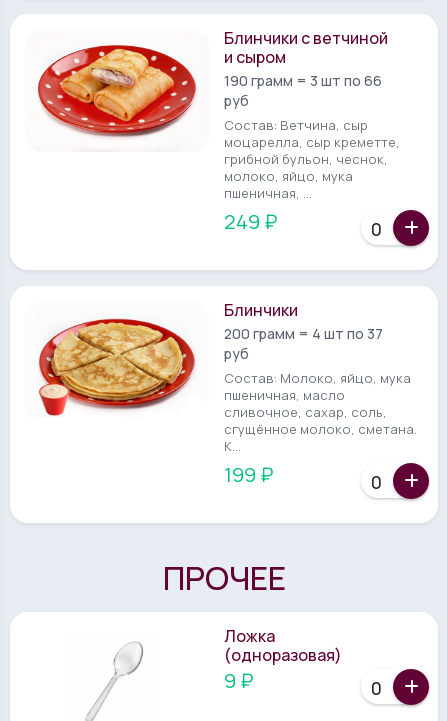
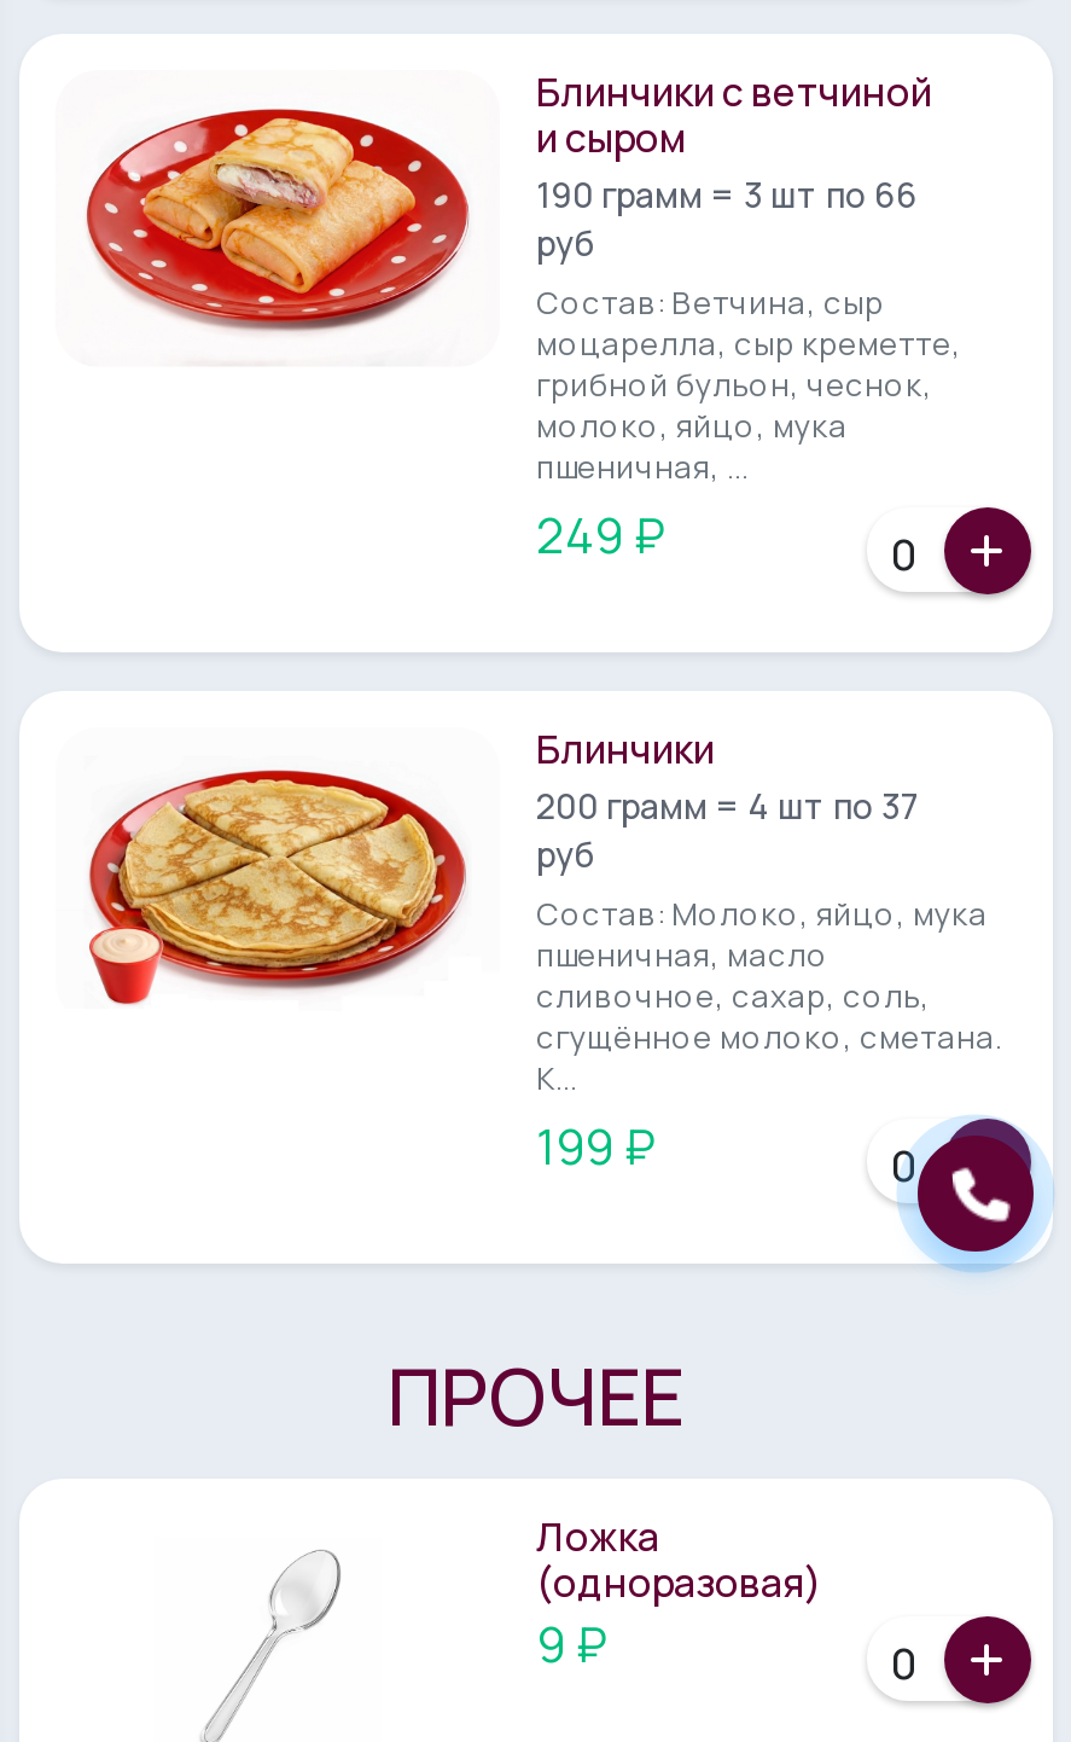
- [image]
+ [image]
